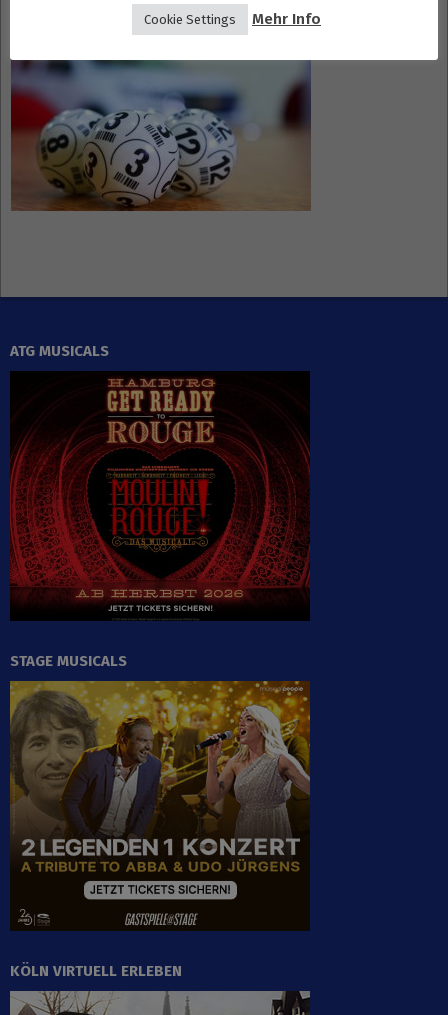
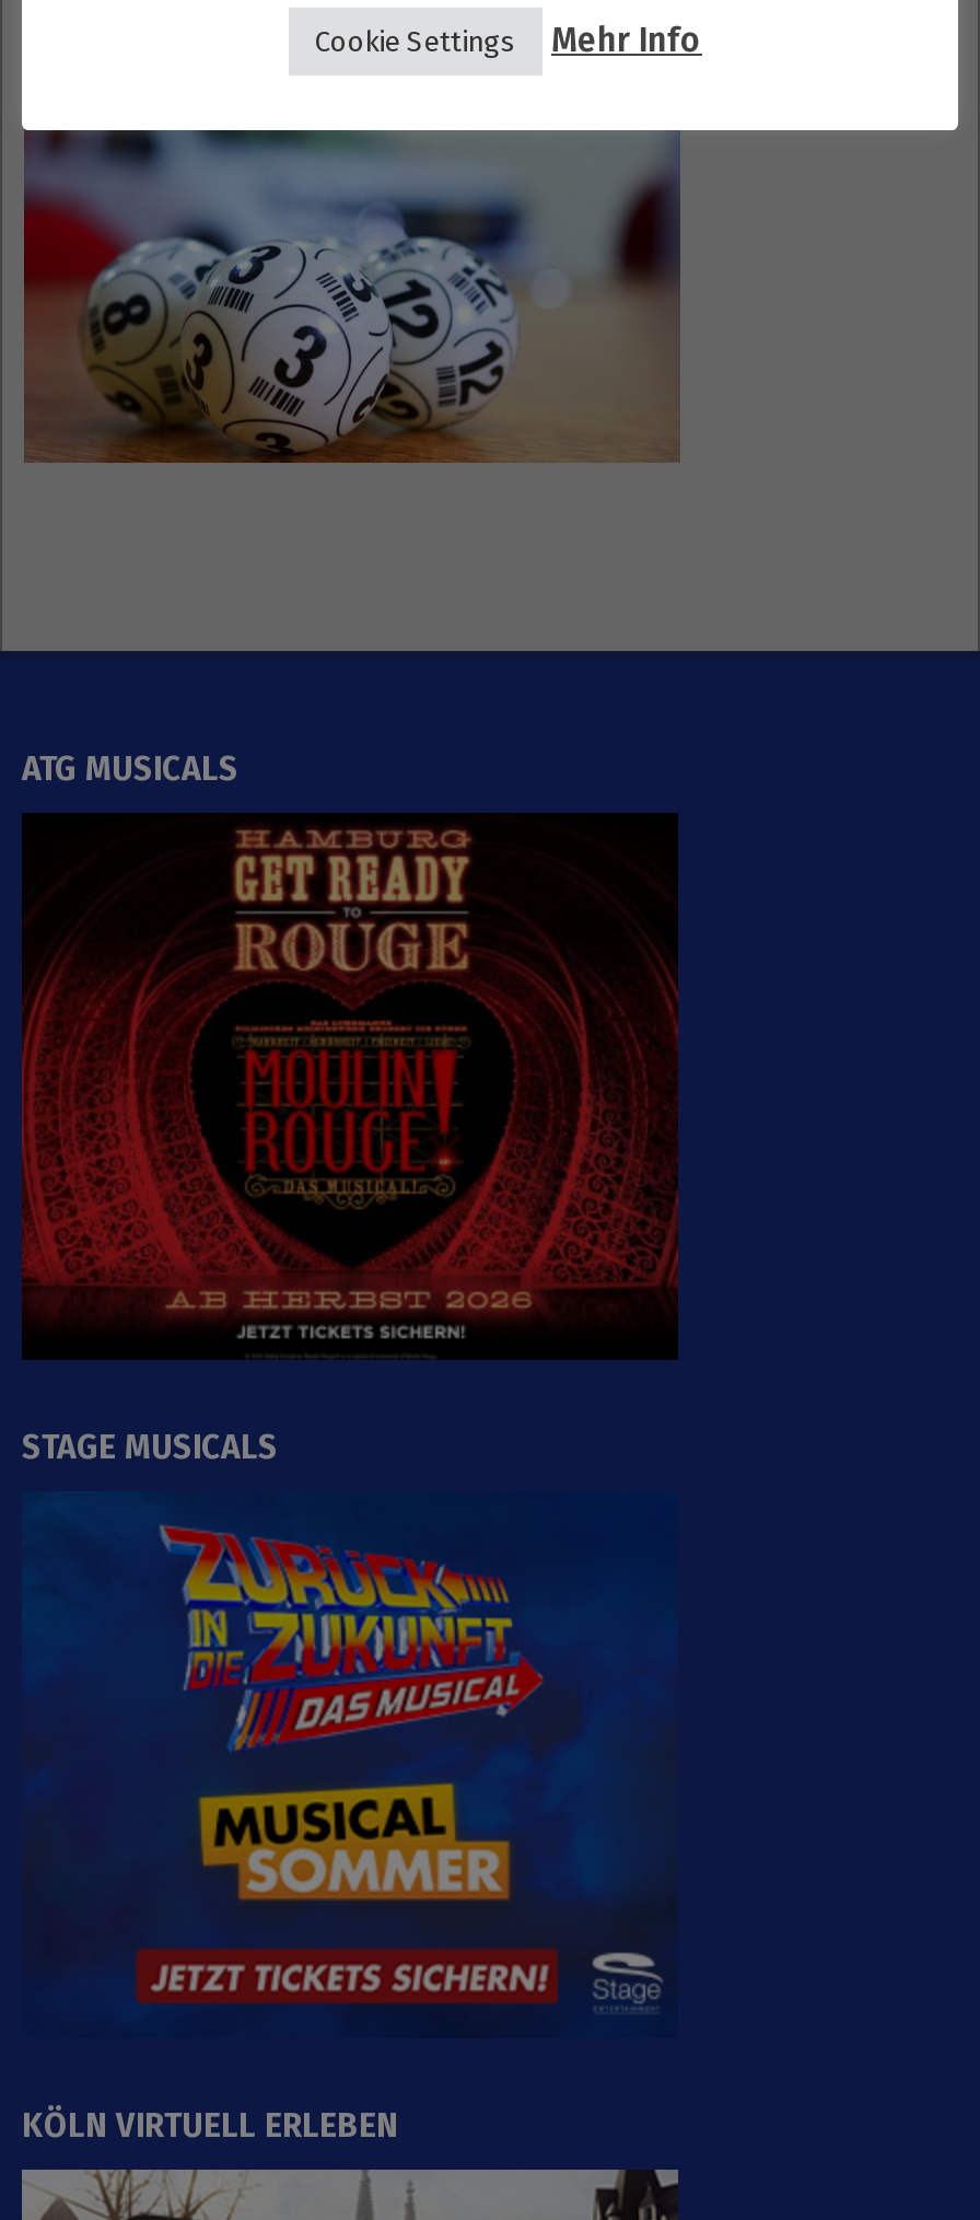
- [image]
+ [image]
